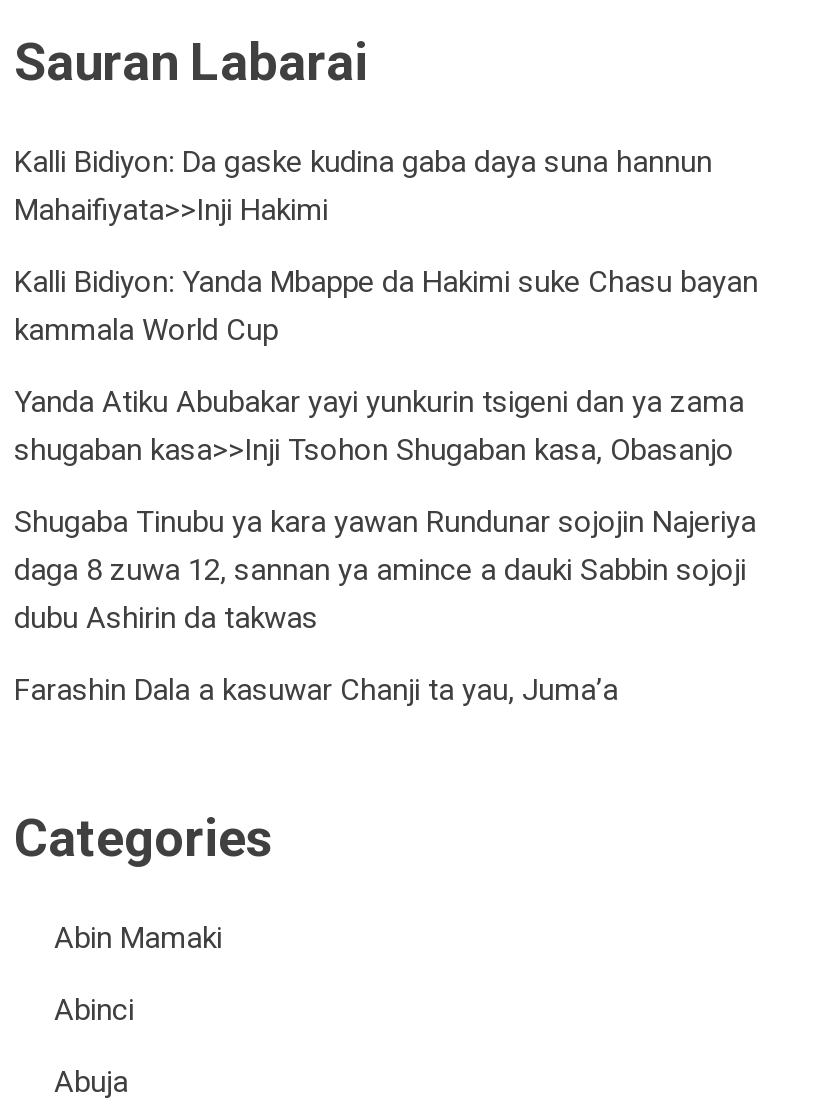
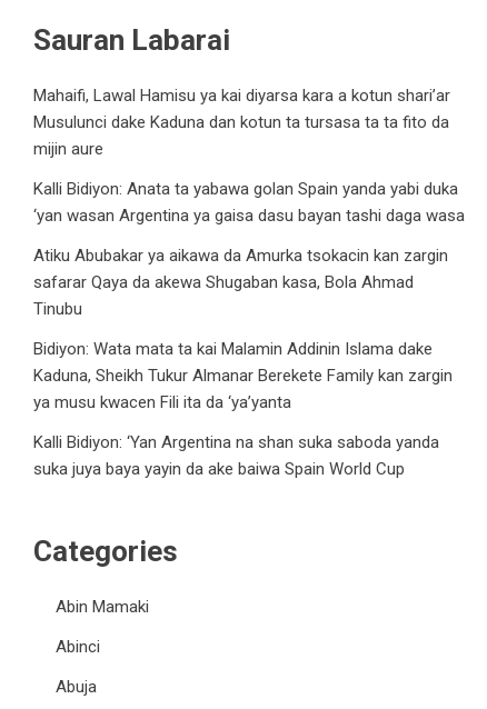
- Kalli Bidiyon: Da gaske kudina gaba daya suna hannun
- Mahaifiyata>>Inji Hakimi
+ Mahaifi, Lawal Hamisu ya kai diyarsa kara a kotun shari’ar
+ Musulunci dake Kaduna dan kotun ta tursasa ta ta fito da
+ mijin aure

- Kalli Bidiyon: Yanda Mbappe da Hakimi suke Chasu bayan
- kammala World Cup
+ Kalli Bidiyon: Anata ta yabawa golan Spain yanda yabi duka
+ ‘yan wasan Argentina ya gaisa dasu bayan tashi daga wasa

- Yanda Atiku Abubakar yayi yunkurin tsigeni dan ya zama
- shugaban kasa>>Inji Tsohon Shugaban kasa, Obasanjo
+ Atiku Abubakar ya aikawa da Amurka tsokacin kan zargin
+ safarar Qaya da akewa Shugaban kasa, Bola Ahmad
+ Tinubu

- Shugaba Tinubu ya kara yawan Rundunar sojojin Najeriya
- daga 8 zuwa 12, sannan ya amince a dauki Sabbin sojoji
- dubu Ashirin da takwas
+ Bidiyon: Wata mata ta kai Malamin Addinin Islama dake
+ Kaduna, Sheikh Tukur Almanar Berekete Family kan zargin
+ ya musu kwacen Fili ita da ‘ya’yanta

- Farashin Dala a kasuwar Chanji ta yau, Juma’a
+ Kalli Bidiyon: ‘Yan Argentina na shan suka saboda yanda
+ suka juya baya yayin da ake baiwa Spain World Cup
